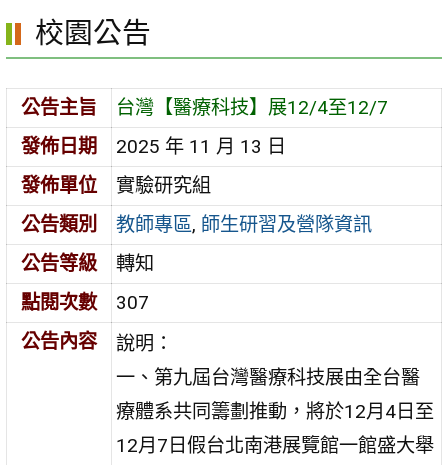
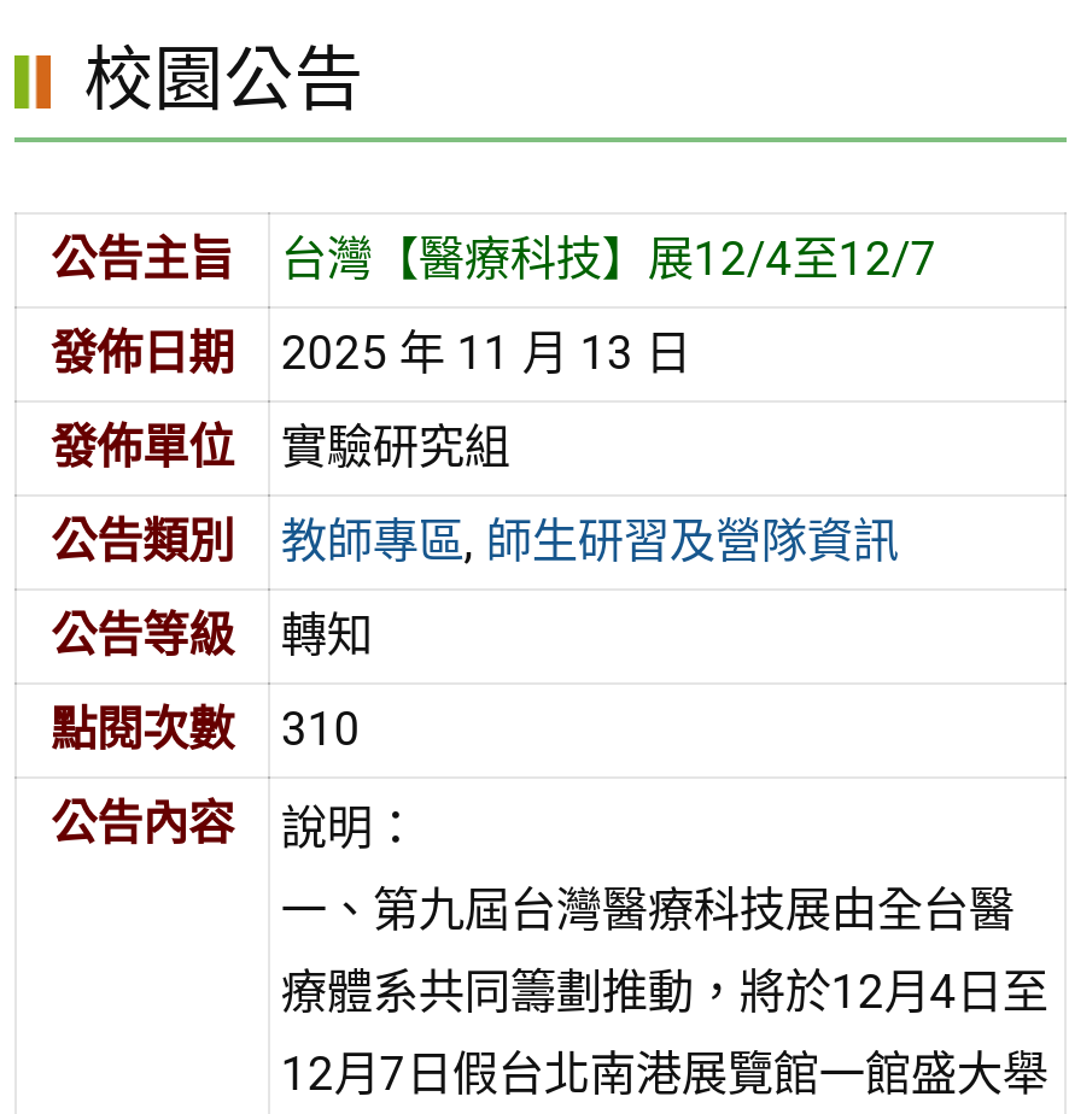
- 點閱次數 307
+ 點閱次數 310
